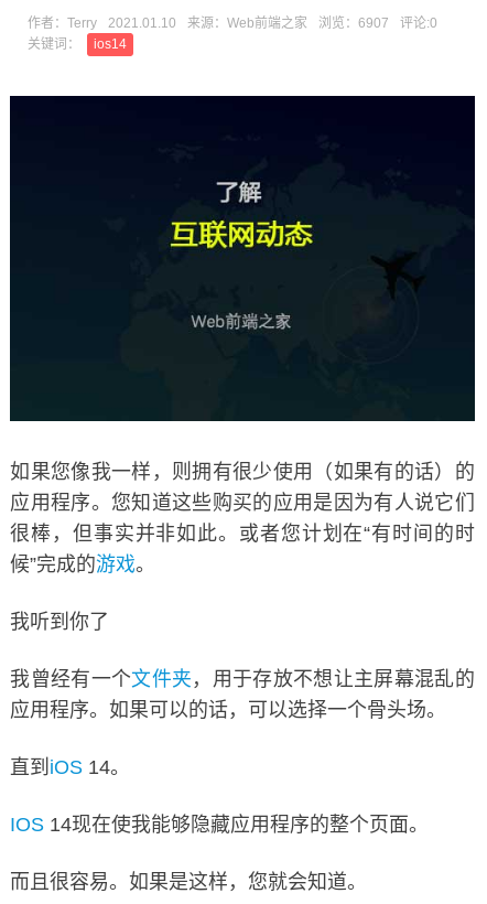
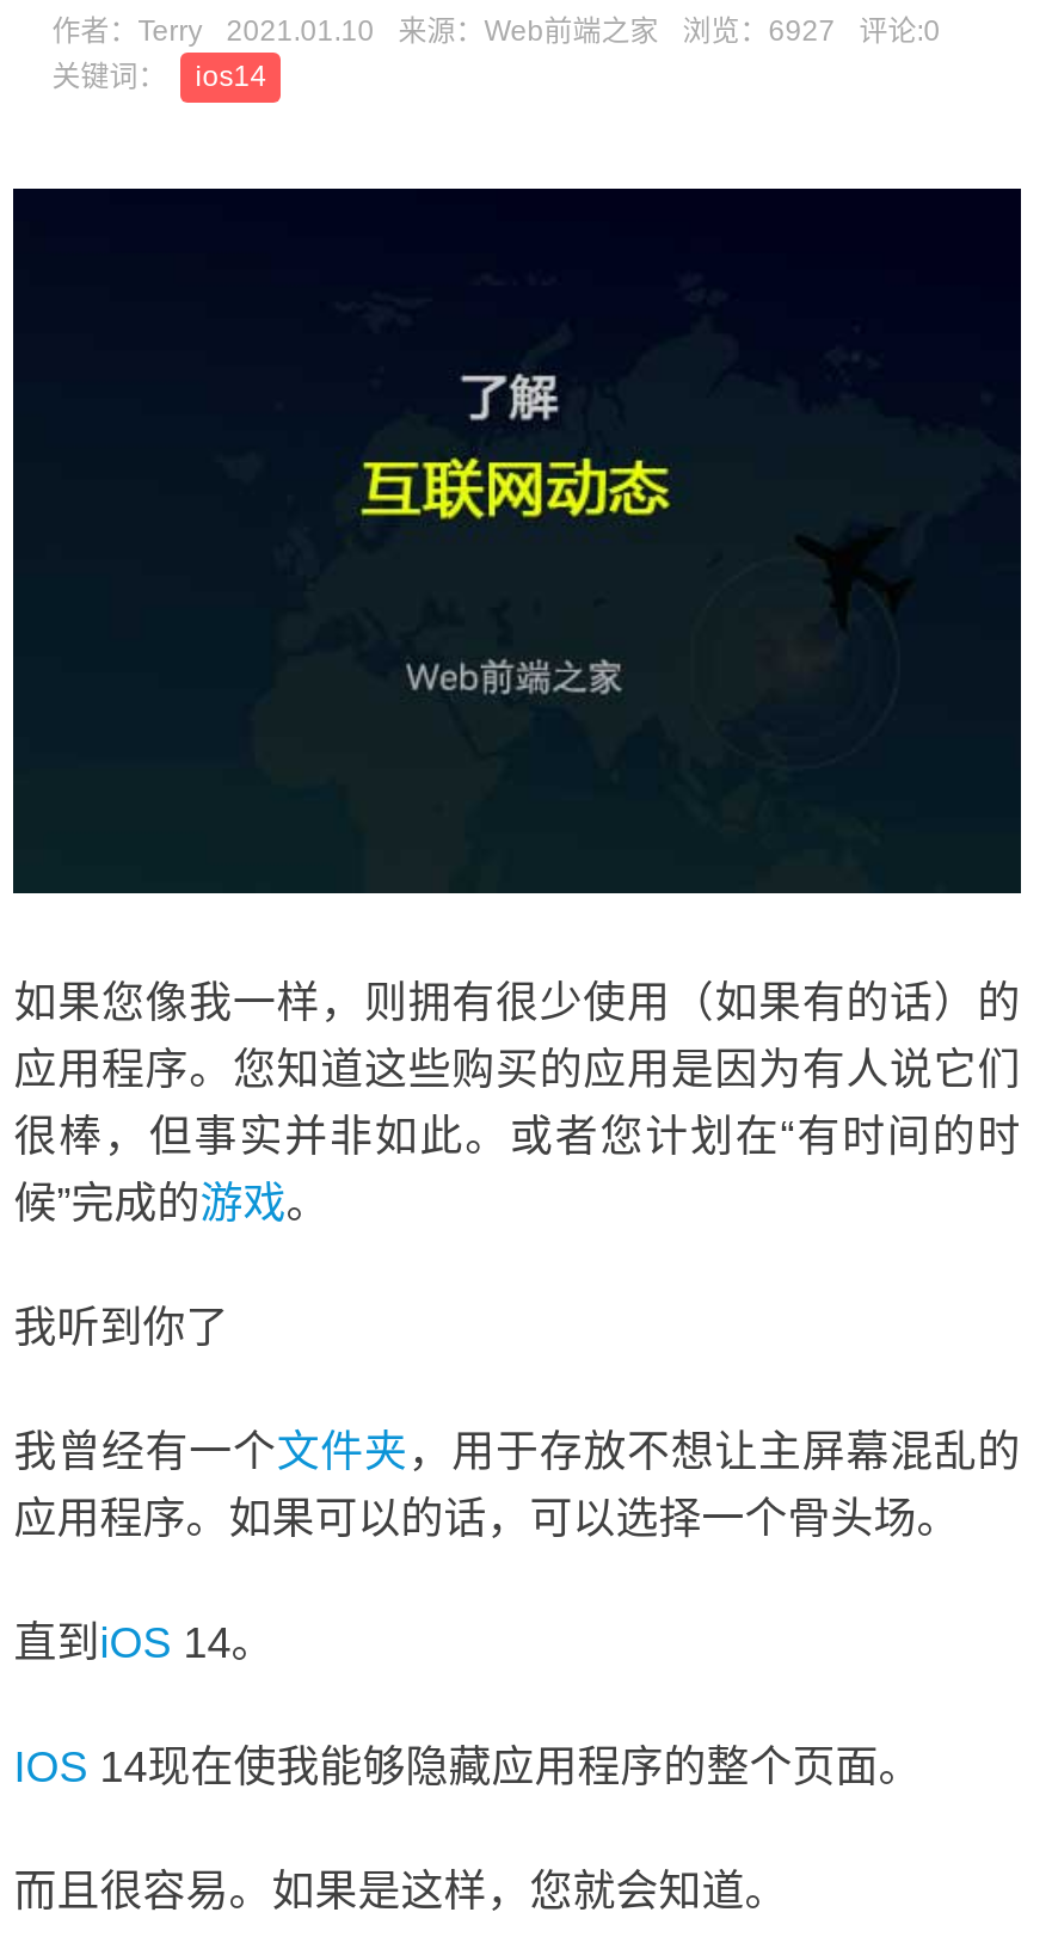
- 作者：Terry 2021.01.10 来源：Web前端之家 浏览：6907 评论:0
+ 作者：Terry 2021.01.10 来源：Web前端之家 浏览：6927 评论:0
